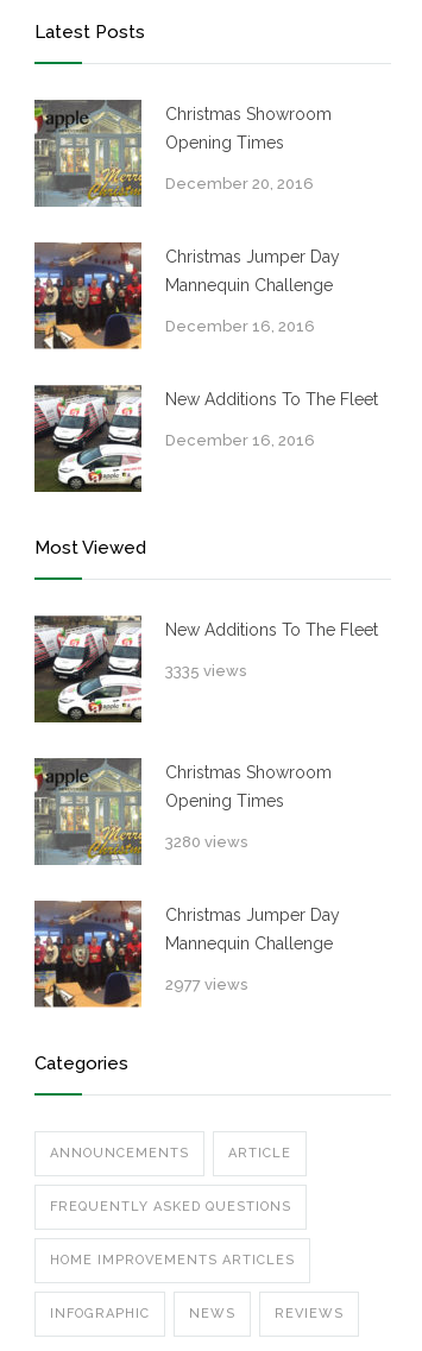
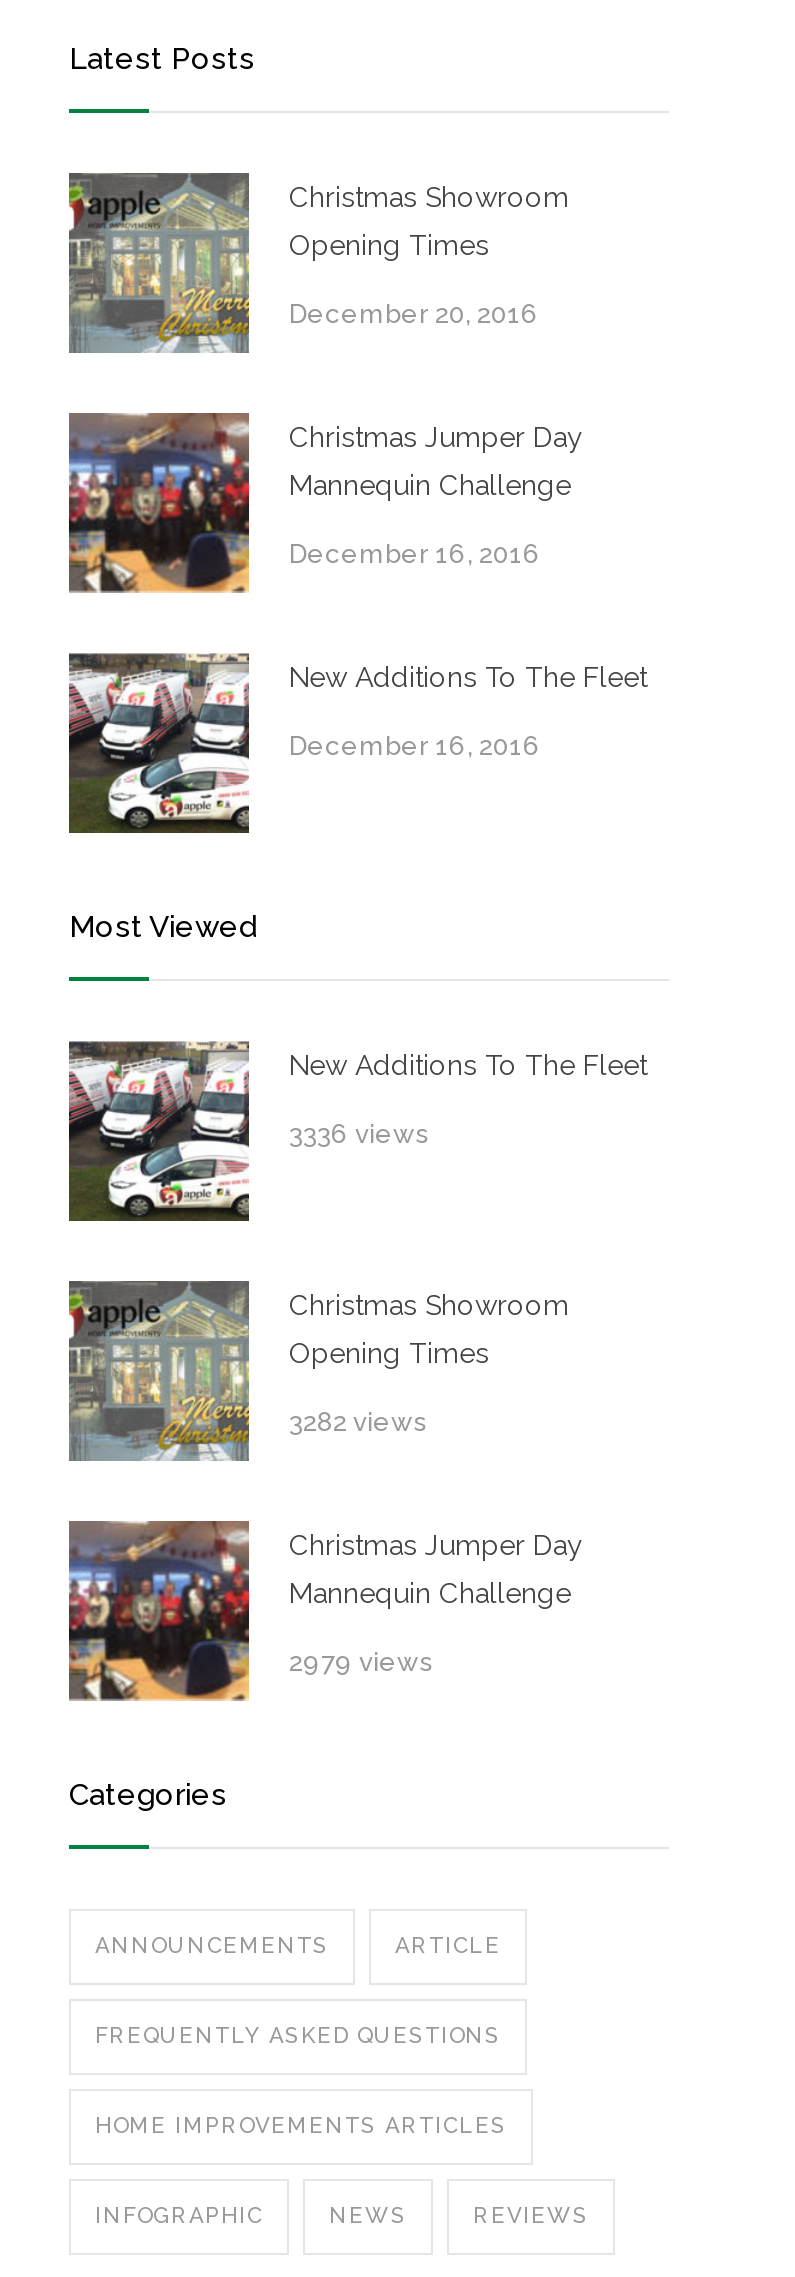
- 3335 views
+ 3336 views

- 3280 views
+ 3282 views

- 2977 views
+ 2979 views
